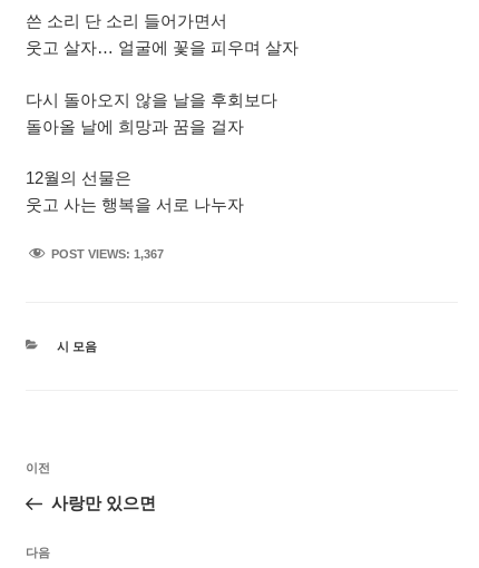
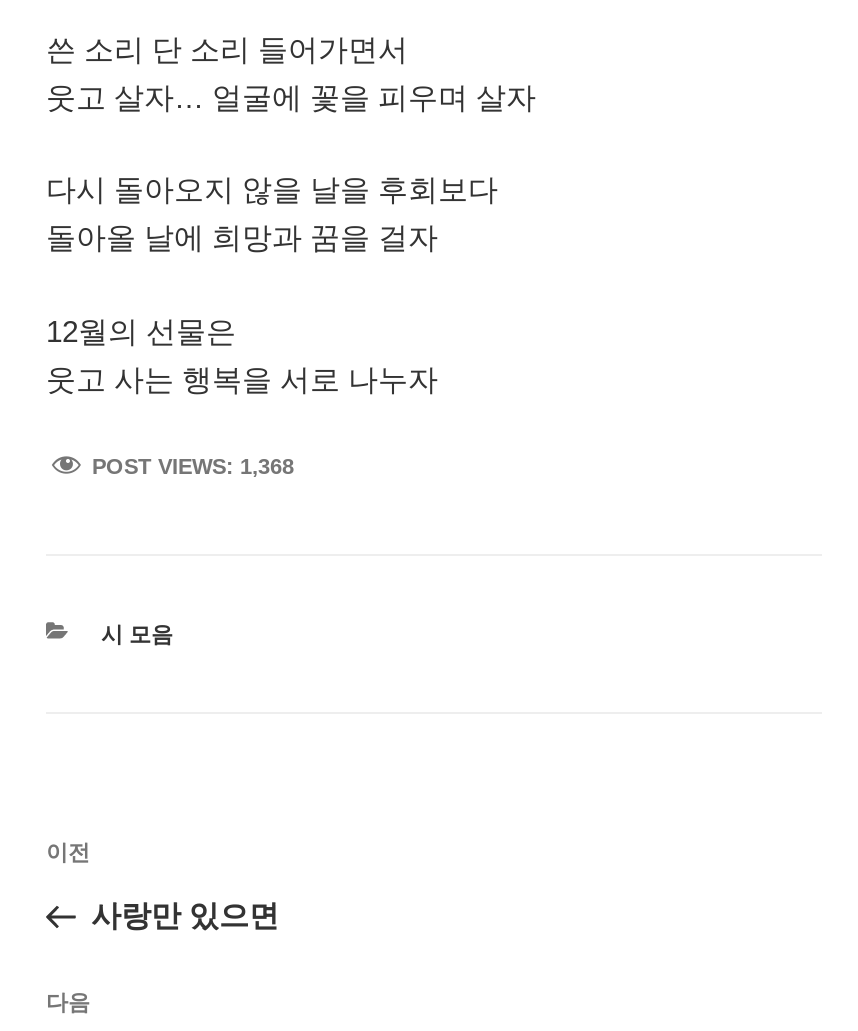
- POST VIEWS: 1,367
+ POST VIEWS: 1,368
